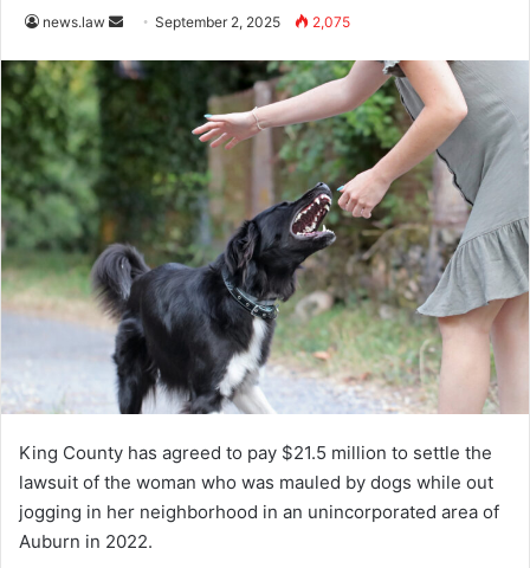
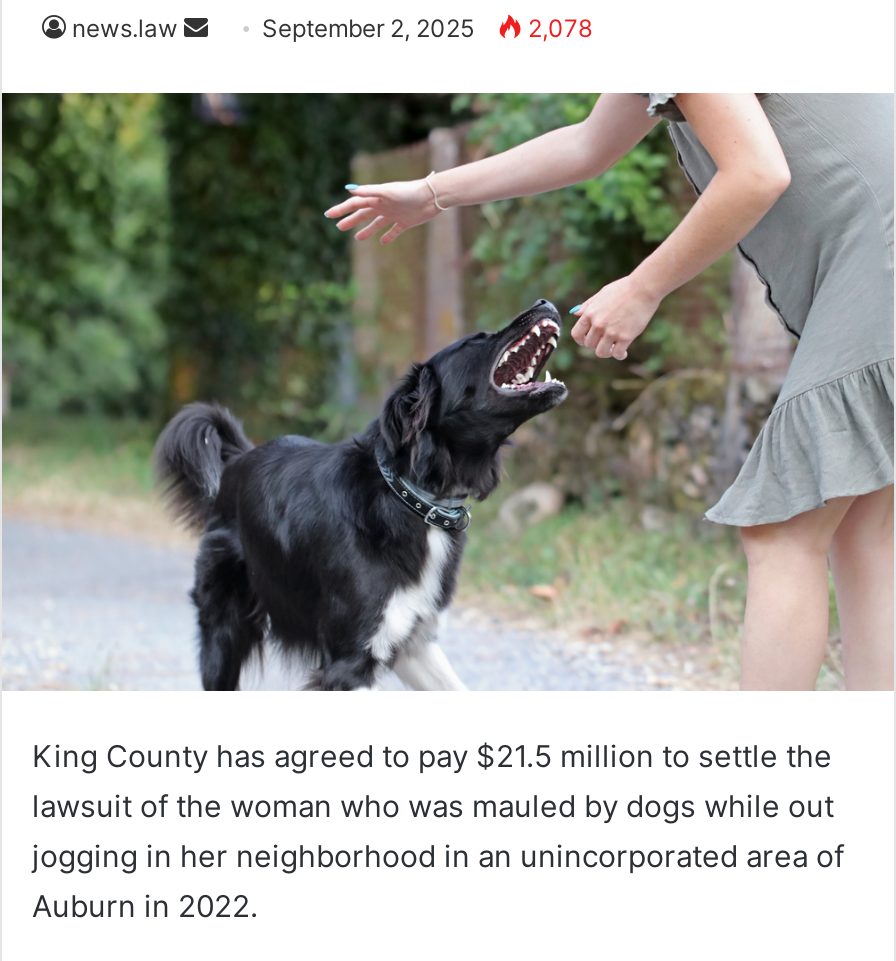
- 2,075
+ 2,078
